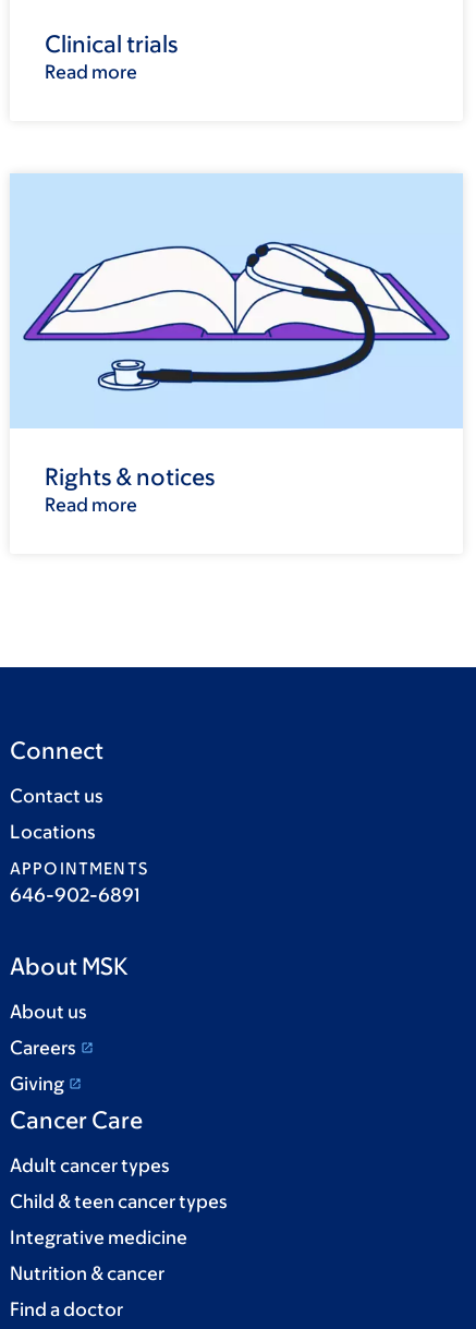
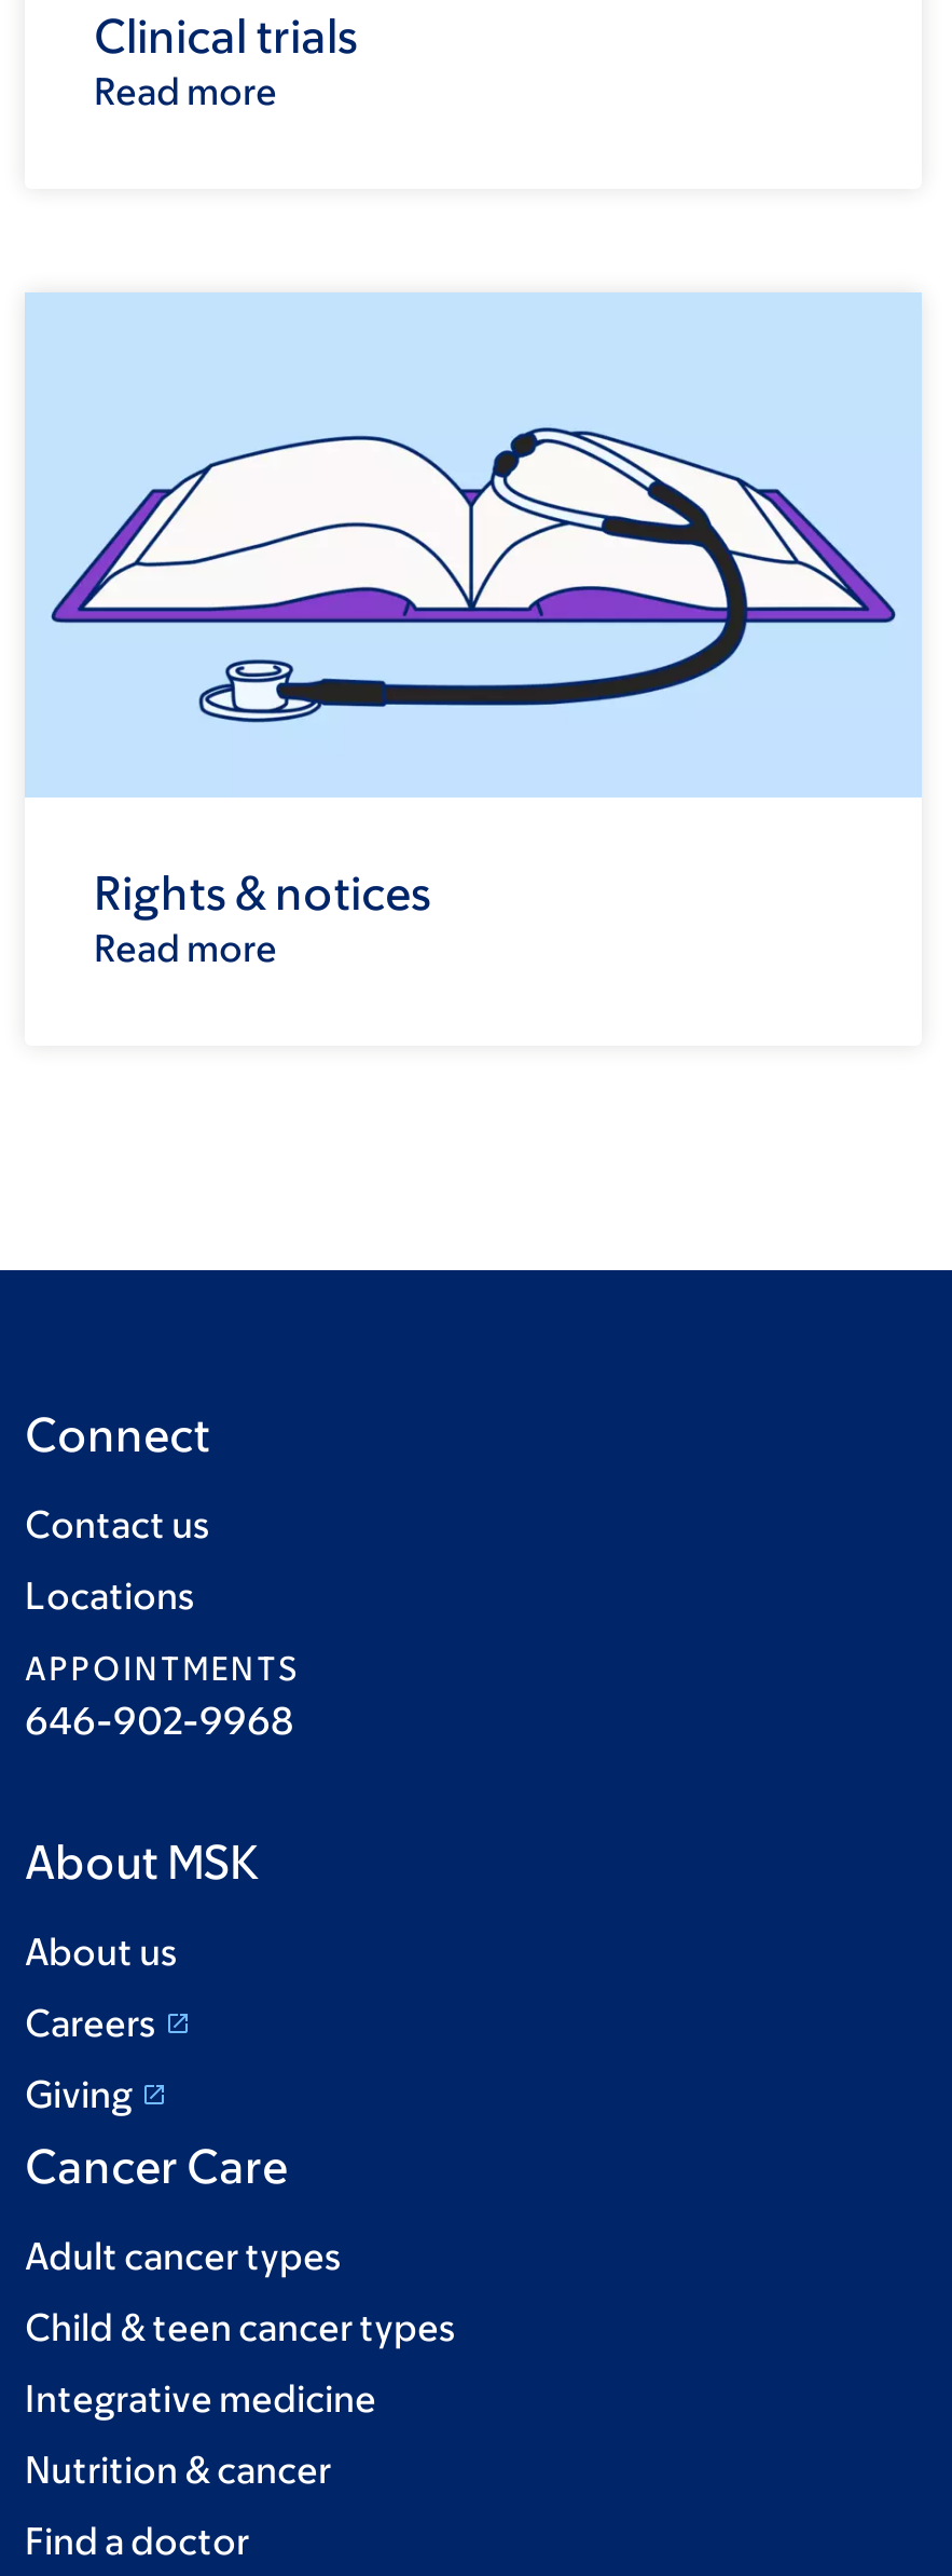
- 646-902-6891
+ 646-902-9968
